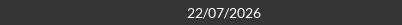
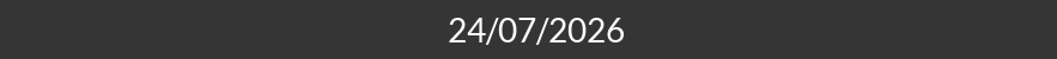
- 22/07/2026
+ 24/07/2026
